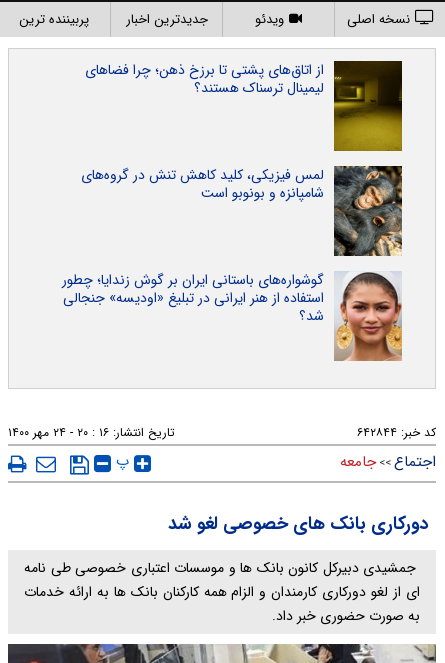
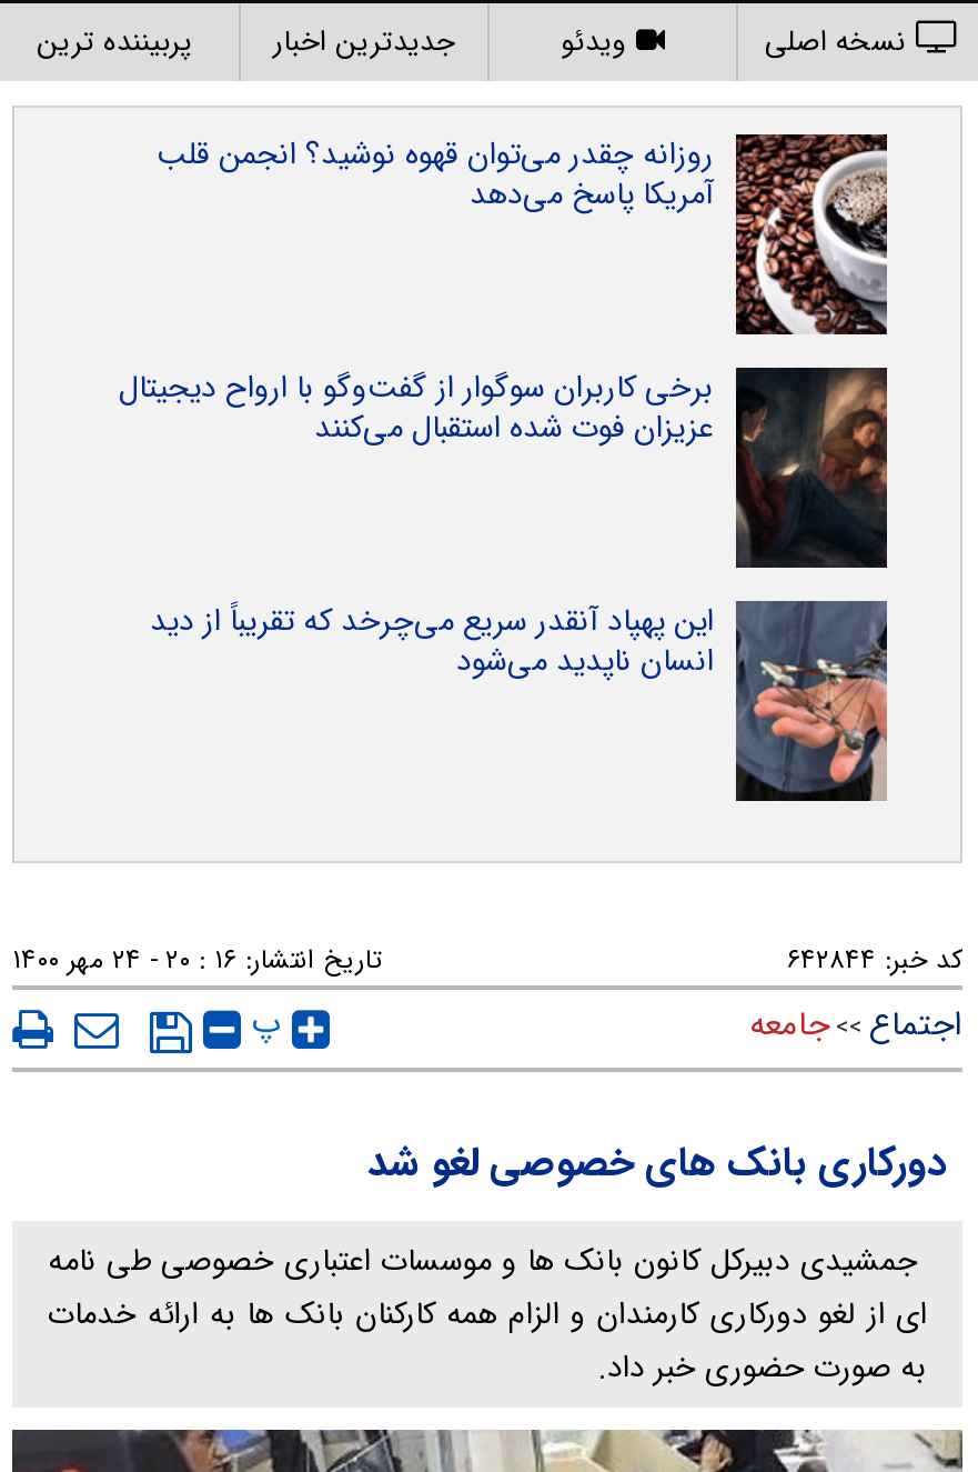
- [image]
- از اتاق‌های پشتی تا برزخ ذهن؛ چرا فضاهای
- لیمینال ترسناک هستند؟
+ [image]
+ روزانه چقدر می‌توان قهوه نوشید؟ انجمن قلب
+ آمریکا پاسخ می‌دهد

- [image]
- لمس فیزیکی، کلید کاهش تنش در گروه‌های
- شامپانزه و بونوبو است
+ [image]
+ برخی کاربران سوگوار از گفت‌وگو با ارواح دیجیتال
+ عزیزان فوت شده استقبال می‌کنند

- [image]
- گوشواره‌های باستانی ایران بر گوش زندایا؛ چطور
- استفاده از هنر ایرانی در تبلیغ «اودیسه» جنجالی
- شد؟
+ [image]
+ این پهپاد آنقدر سریع می‌چرخد که تقریباً از دید
+ انسان ناپدید می‌شود
